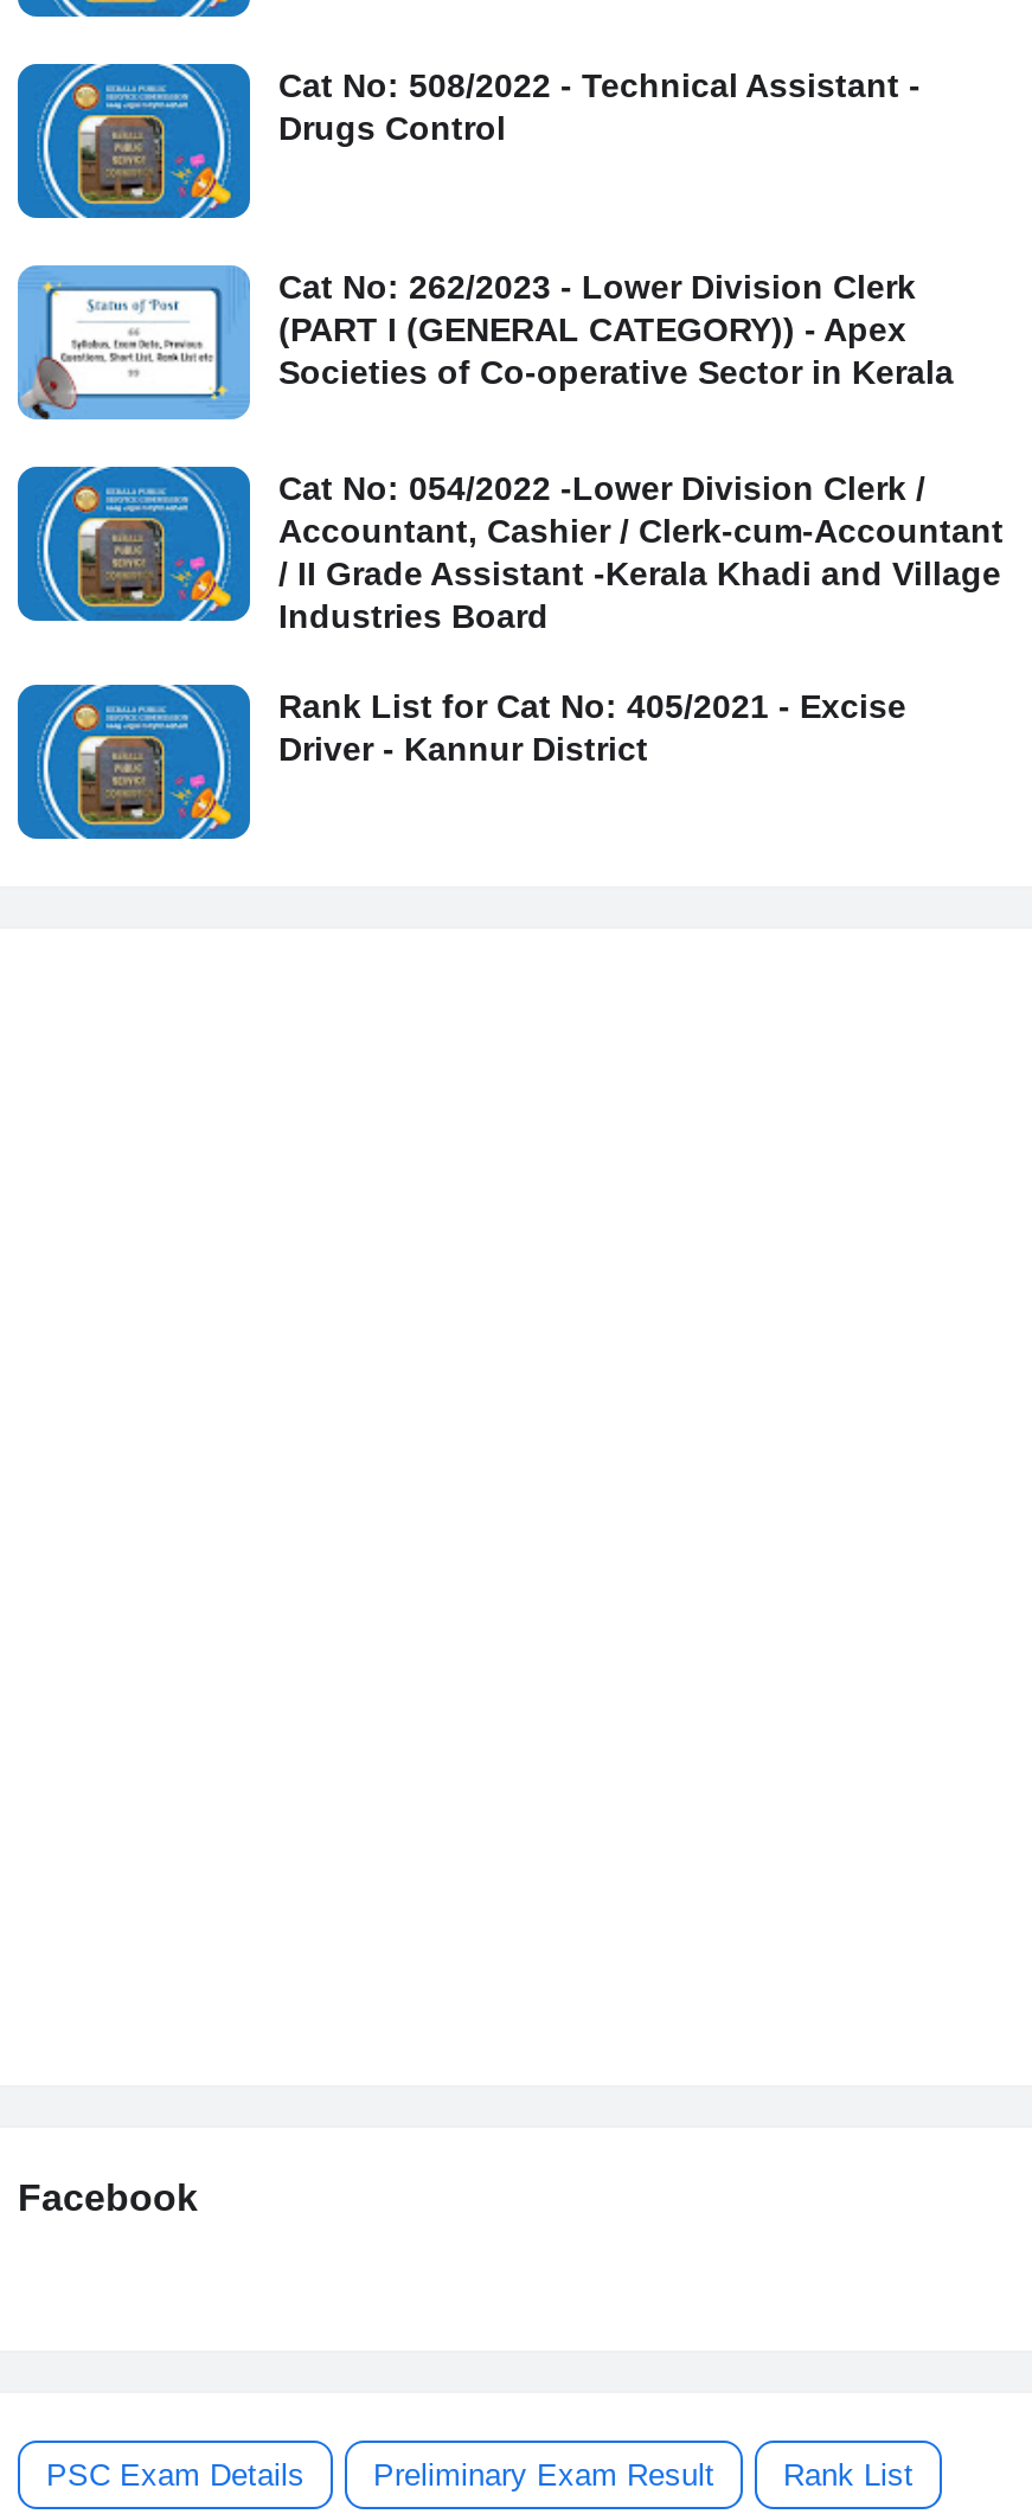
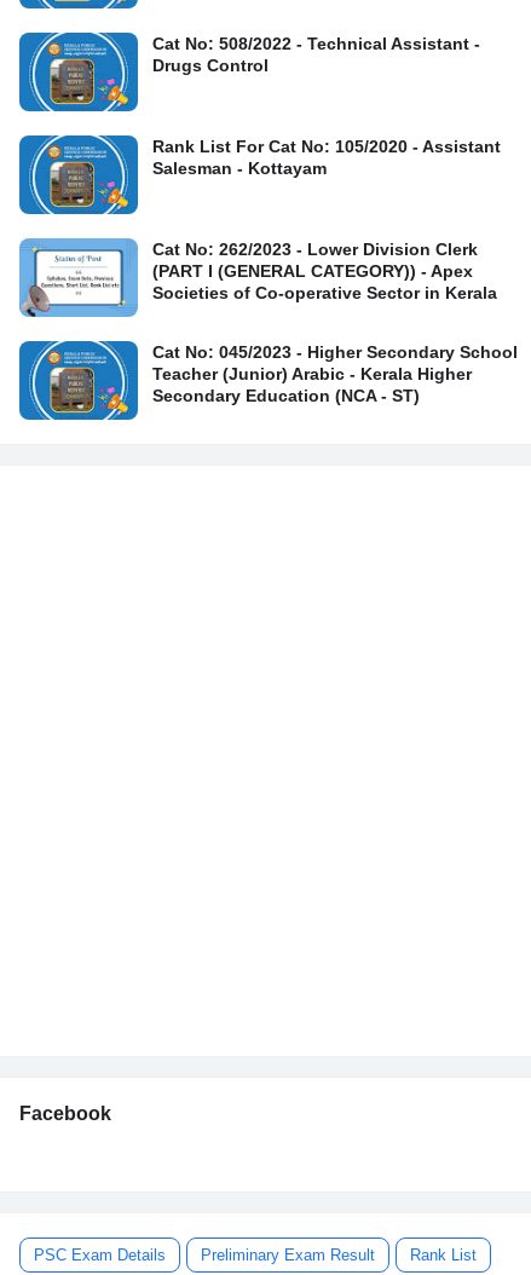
moved down: [image] | Cat No: 262/2023 - Lower Division Clerk | (PART I (GENERAL CATEGORY)) - Apex | Societies of Co-operative Sector in Kerala

+ Rank List For Cat No: 105/2020 - Assistant
+ Salesman - Kottayam

moved down: [image]

- Cat No: 054/2022 -Lower Division Clerk /
- Accountant, Cashier / Clerk-cum-Accountant
- / II Grade Assistant -Kerala Khadi and Village
- Industries Board
- Rank List for Cat No: 405/2021 - Excise
- Driver - Kannur District
+ Cat No: 045/2023 - Higher Secondary School
+ Teacher (Junior) Arabic - Kerala Higher
+ Secondary Education (NCA - ST)
